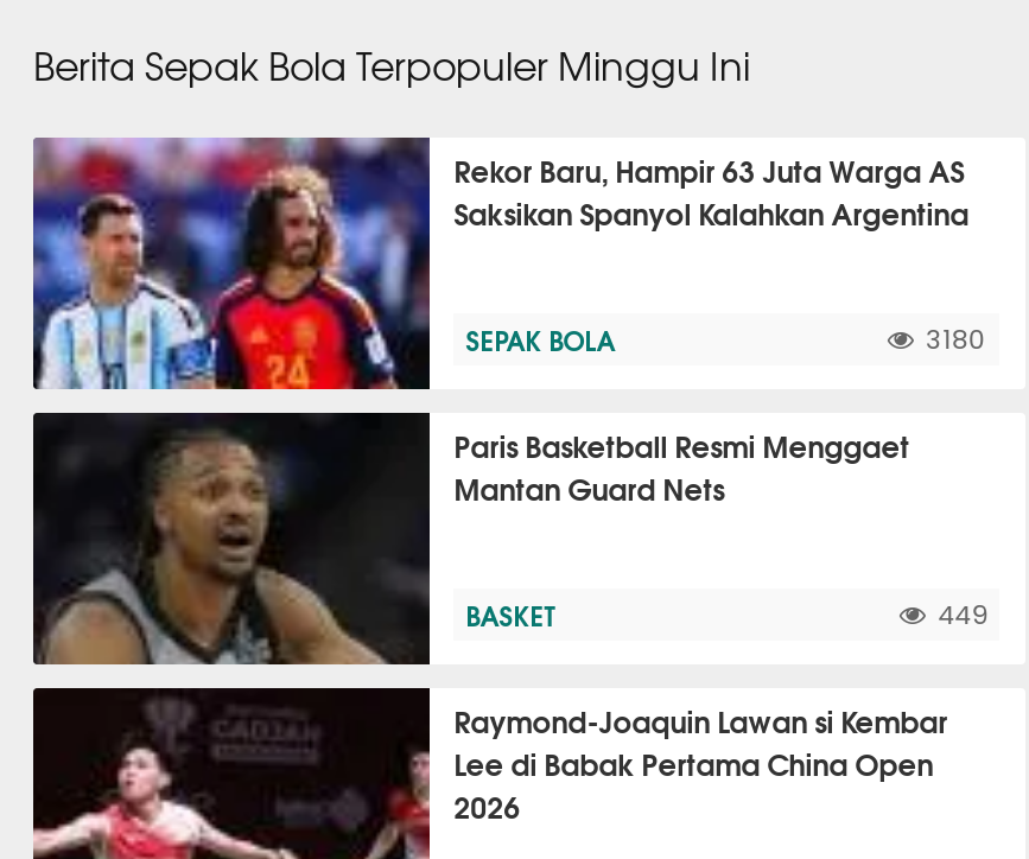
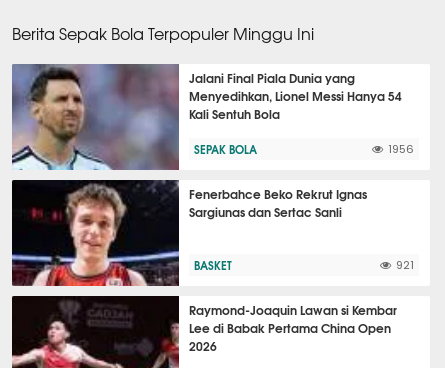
- [image]
- Rekor Baru, Hampir 63 Juta Warga AS
- Saksikan Spanyol Kalahkan Argentina
+ [image]
+ Jalani Final Piala Dunia yang
+ Menyedihkan, Lionel Messi Hanya 54
+ Kali Sentuh Bola

- 3180
+ 1956

- [image]
- Paris Basketball Resmi Menggaet
- Mantan Guard Nets
+ [image]
+ Fenerbahce Beko Rekrut Ignas
+ Sargiunas dan Sertac Sanli

- 449
+ 921
